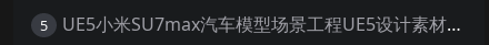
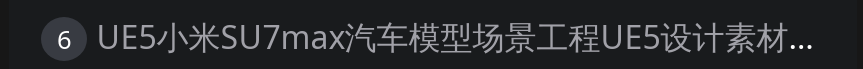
- 5
+ 6
